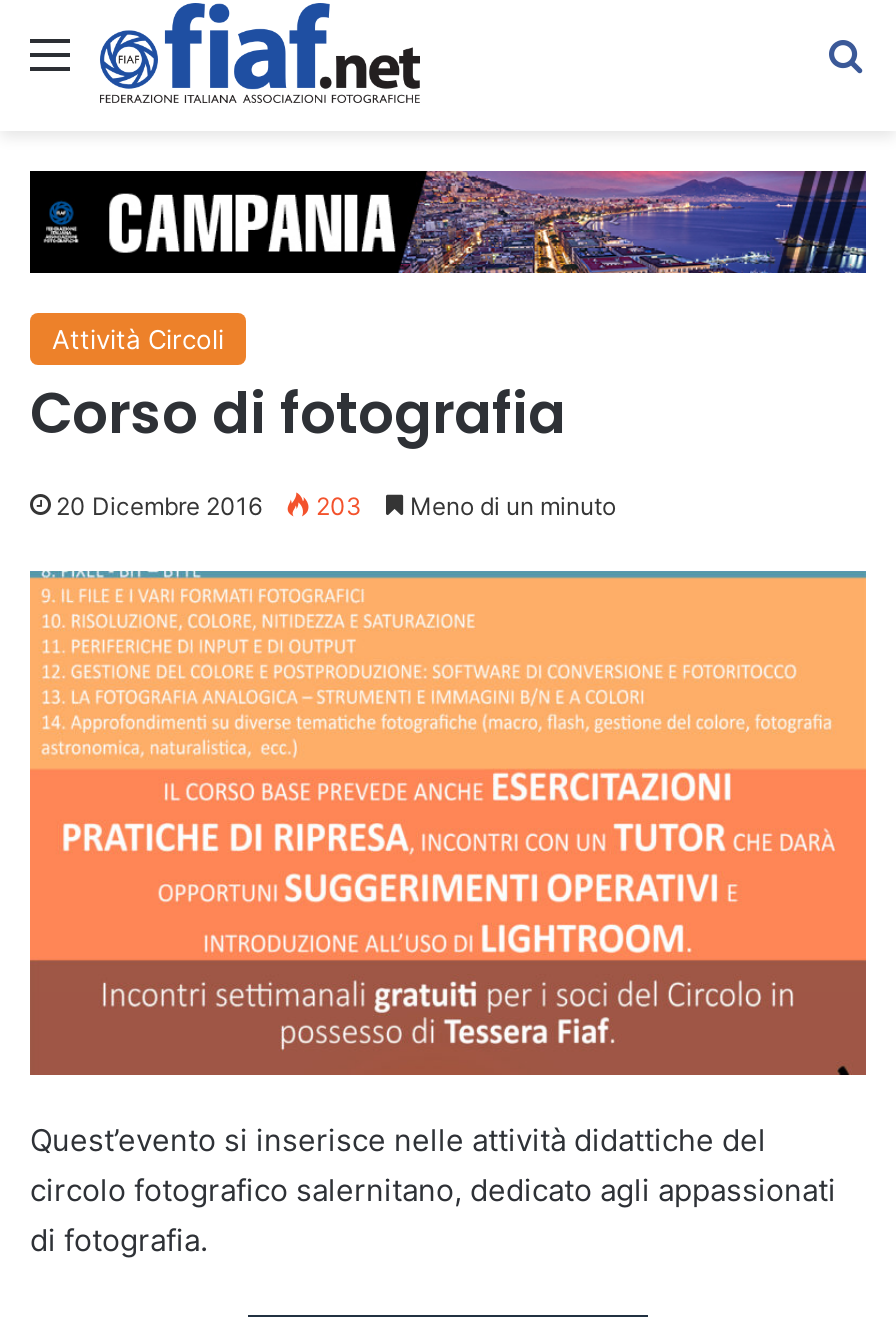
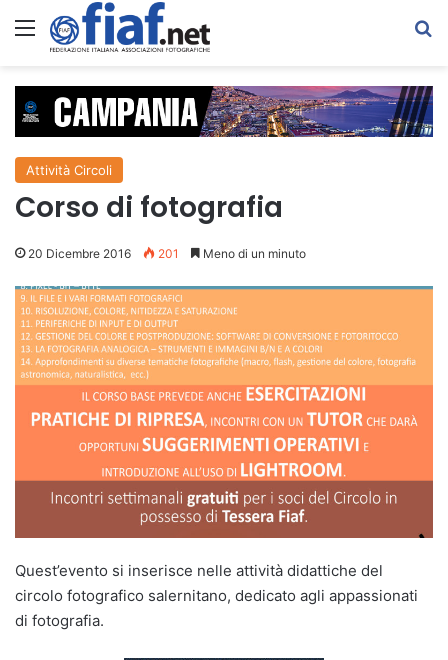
- 20 Dicembre 2016 203 Meno di un minuto
+ 20 Dicembre 2016 201 Meno di un minuto
